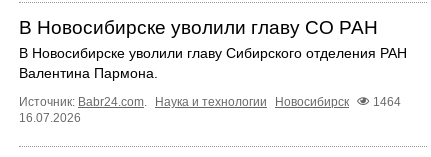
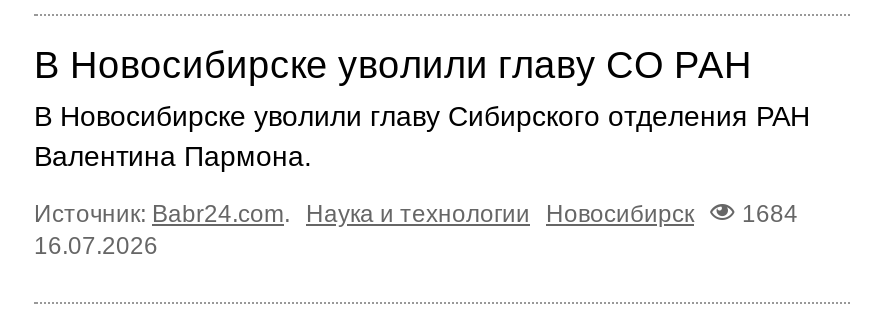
- Источник: Babr24.com. Наука и технологии Новосибирск 1464
+ Источник: Babr24.com. Наука и технологии Новосибирск 1684
